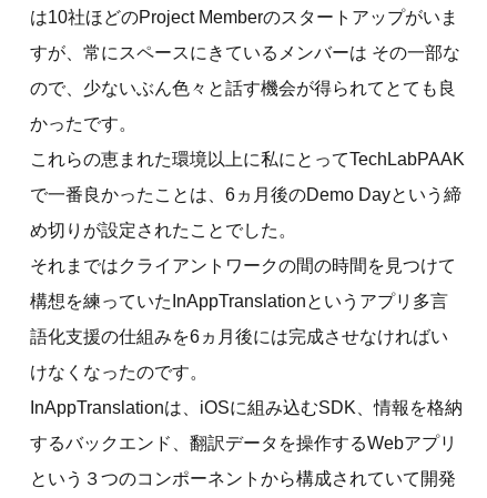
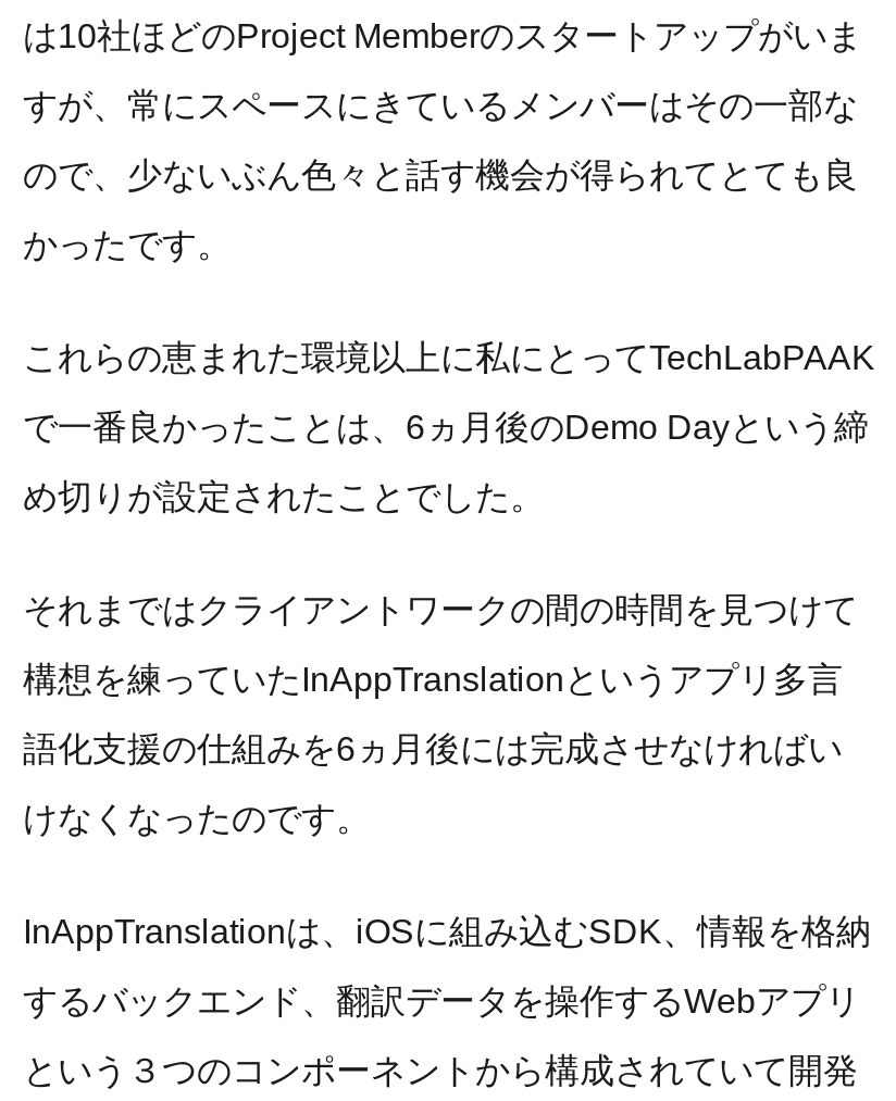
- すが、常にスペースにきているメンバーは その一部な
+ すが、常にスペースにきているメンバーはその一部な
